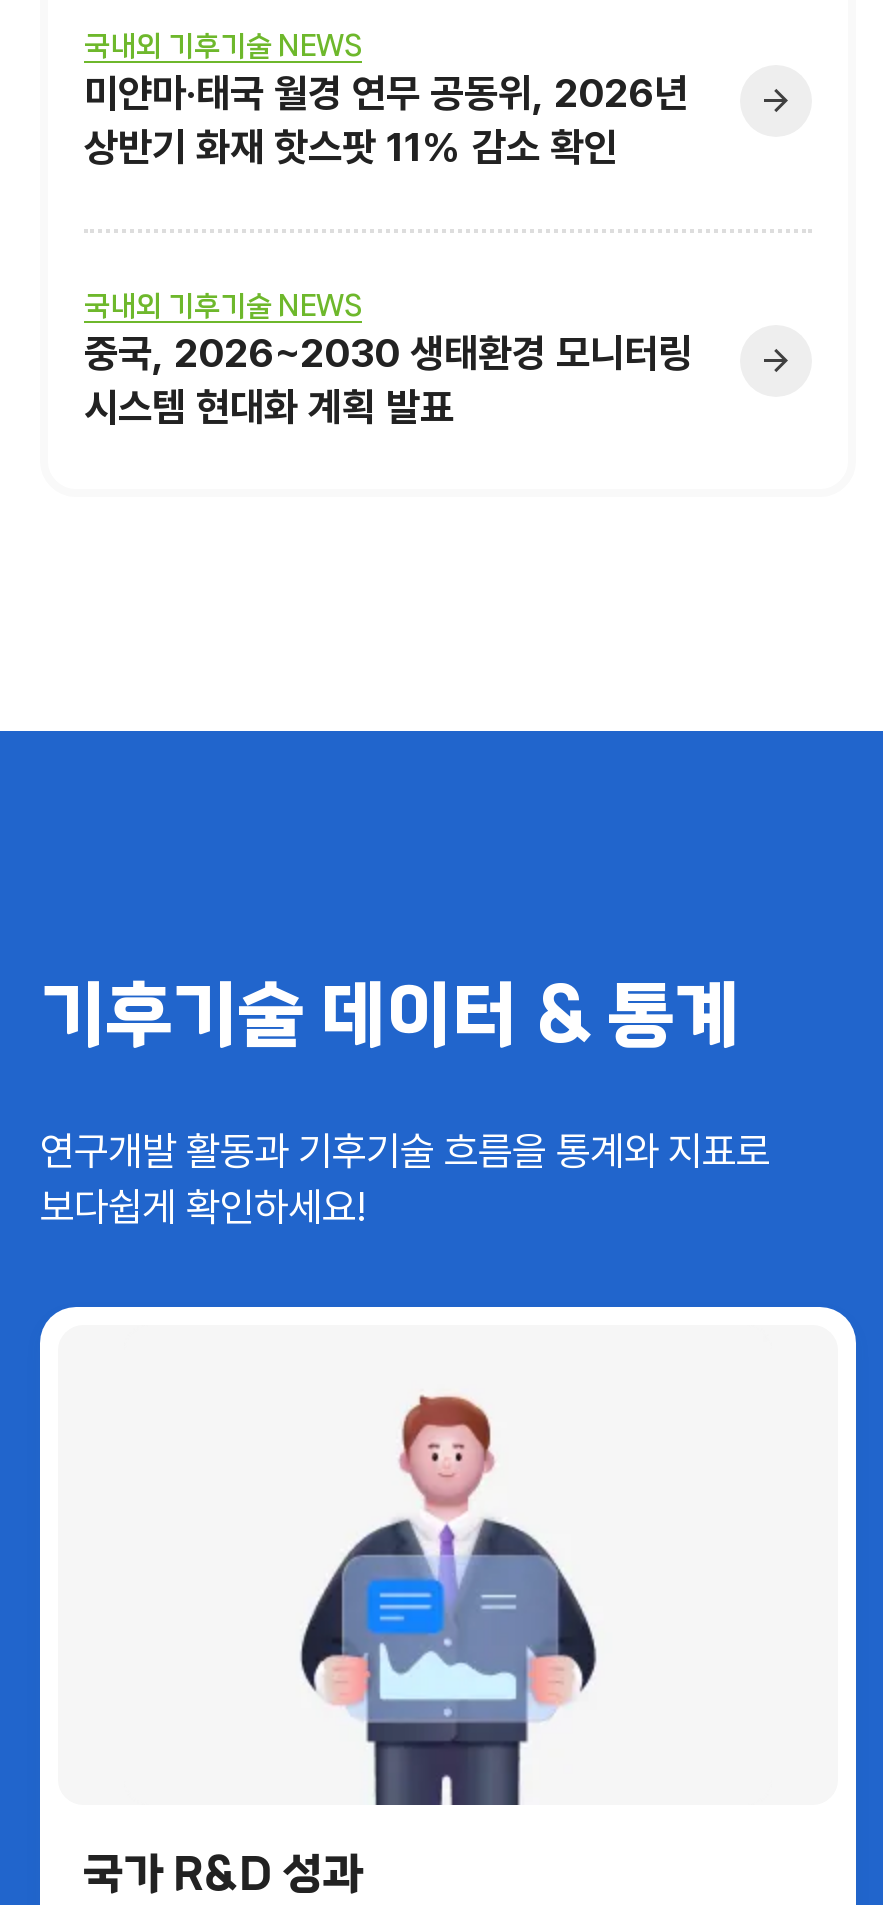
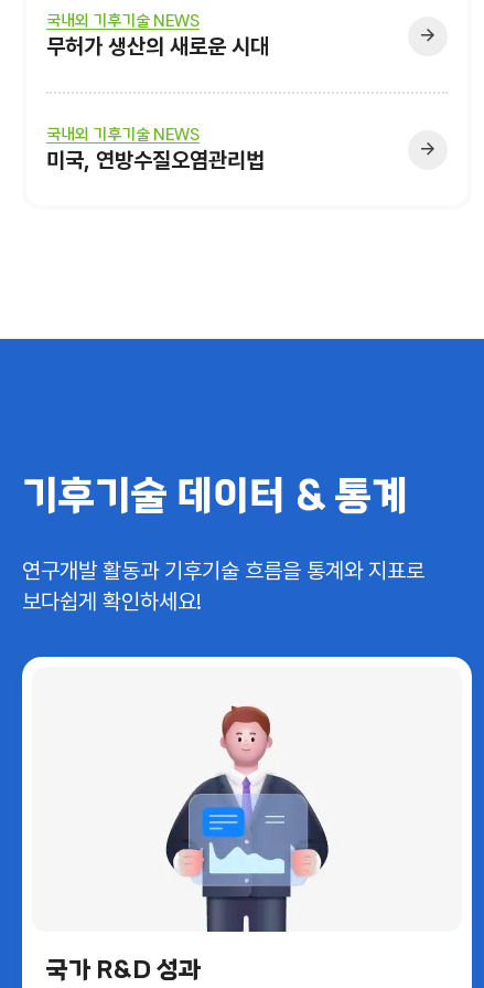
- 미얀마·태국 월경 연무 공동위, 2026년
- 상반기 화재 핫스팟 11% 감소 확인
+ 무허가 생산의 새로운 시대

- 중국, 2026~2030 생태환경 모니터링
- 시스템 현대화 계획 발표
+ 미국, 연방수질오염관리법
